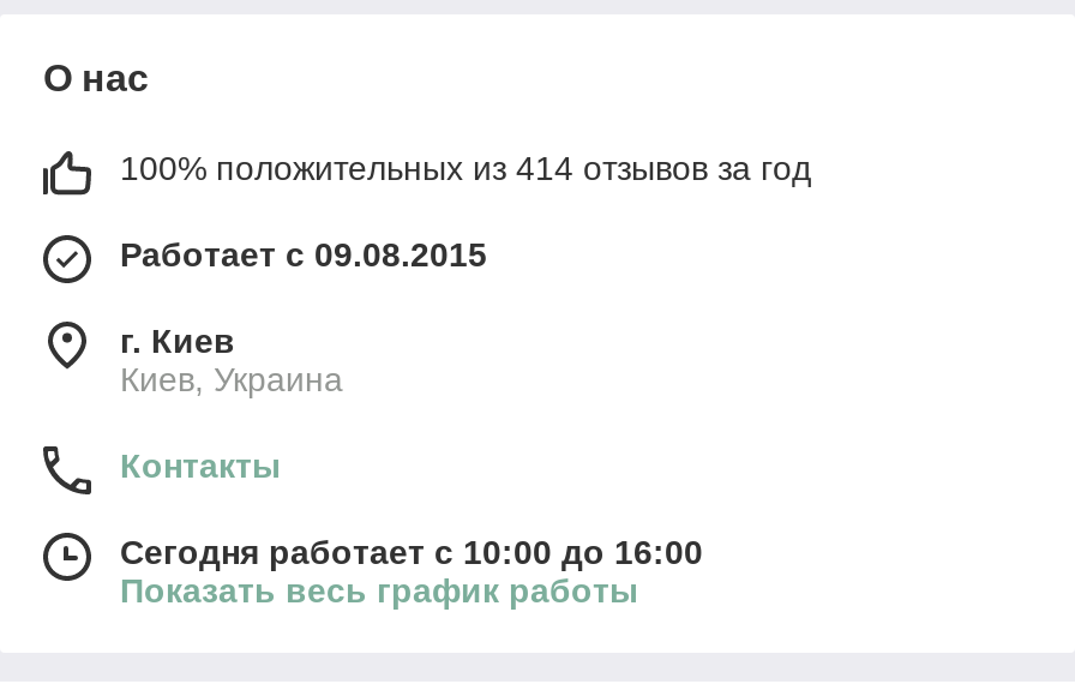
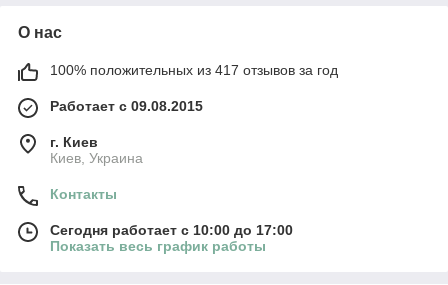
- 100% положительных из 414 отзывов за год
+ 100% положительных из 417 отзывов за год

- Сегодня работает с 10:00 до 16:00
+ Сегодня работает с 10:00 до 17:00
